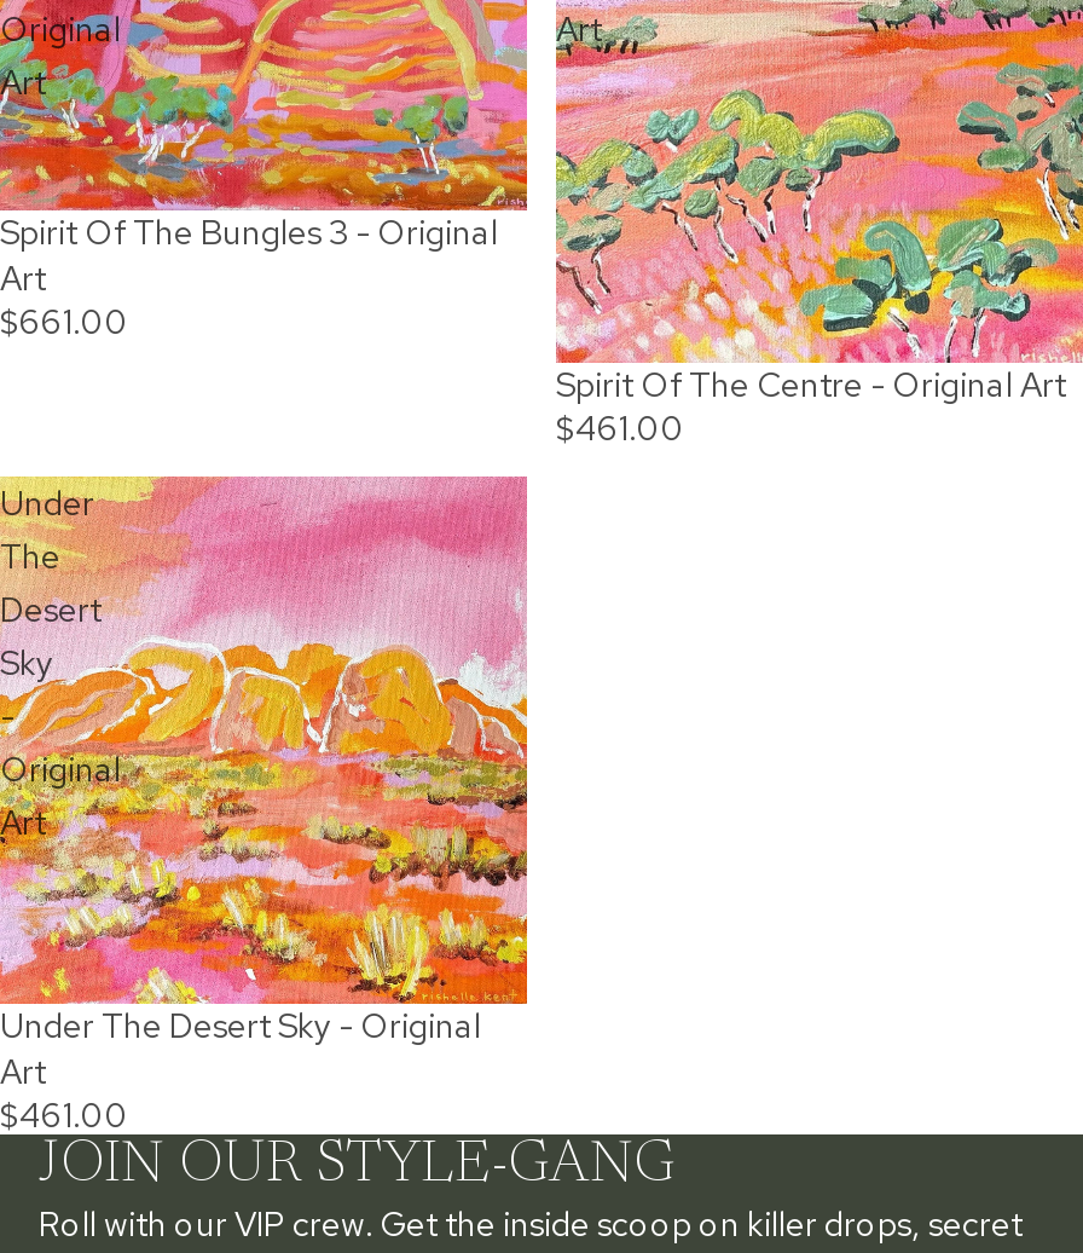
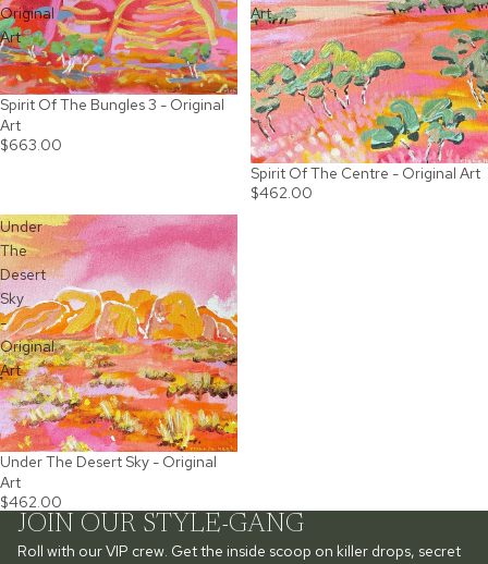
- $661.00
+ $663.00

- $461.00
+ $462.00

- $461.00
+ $462.00
